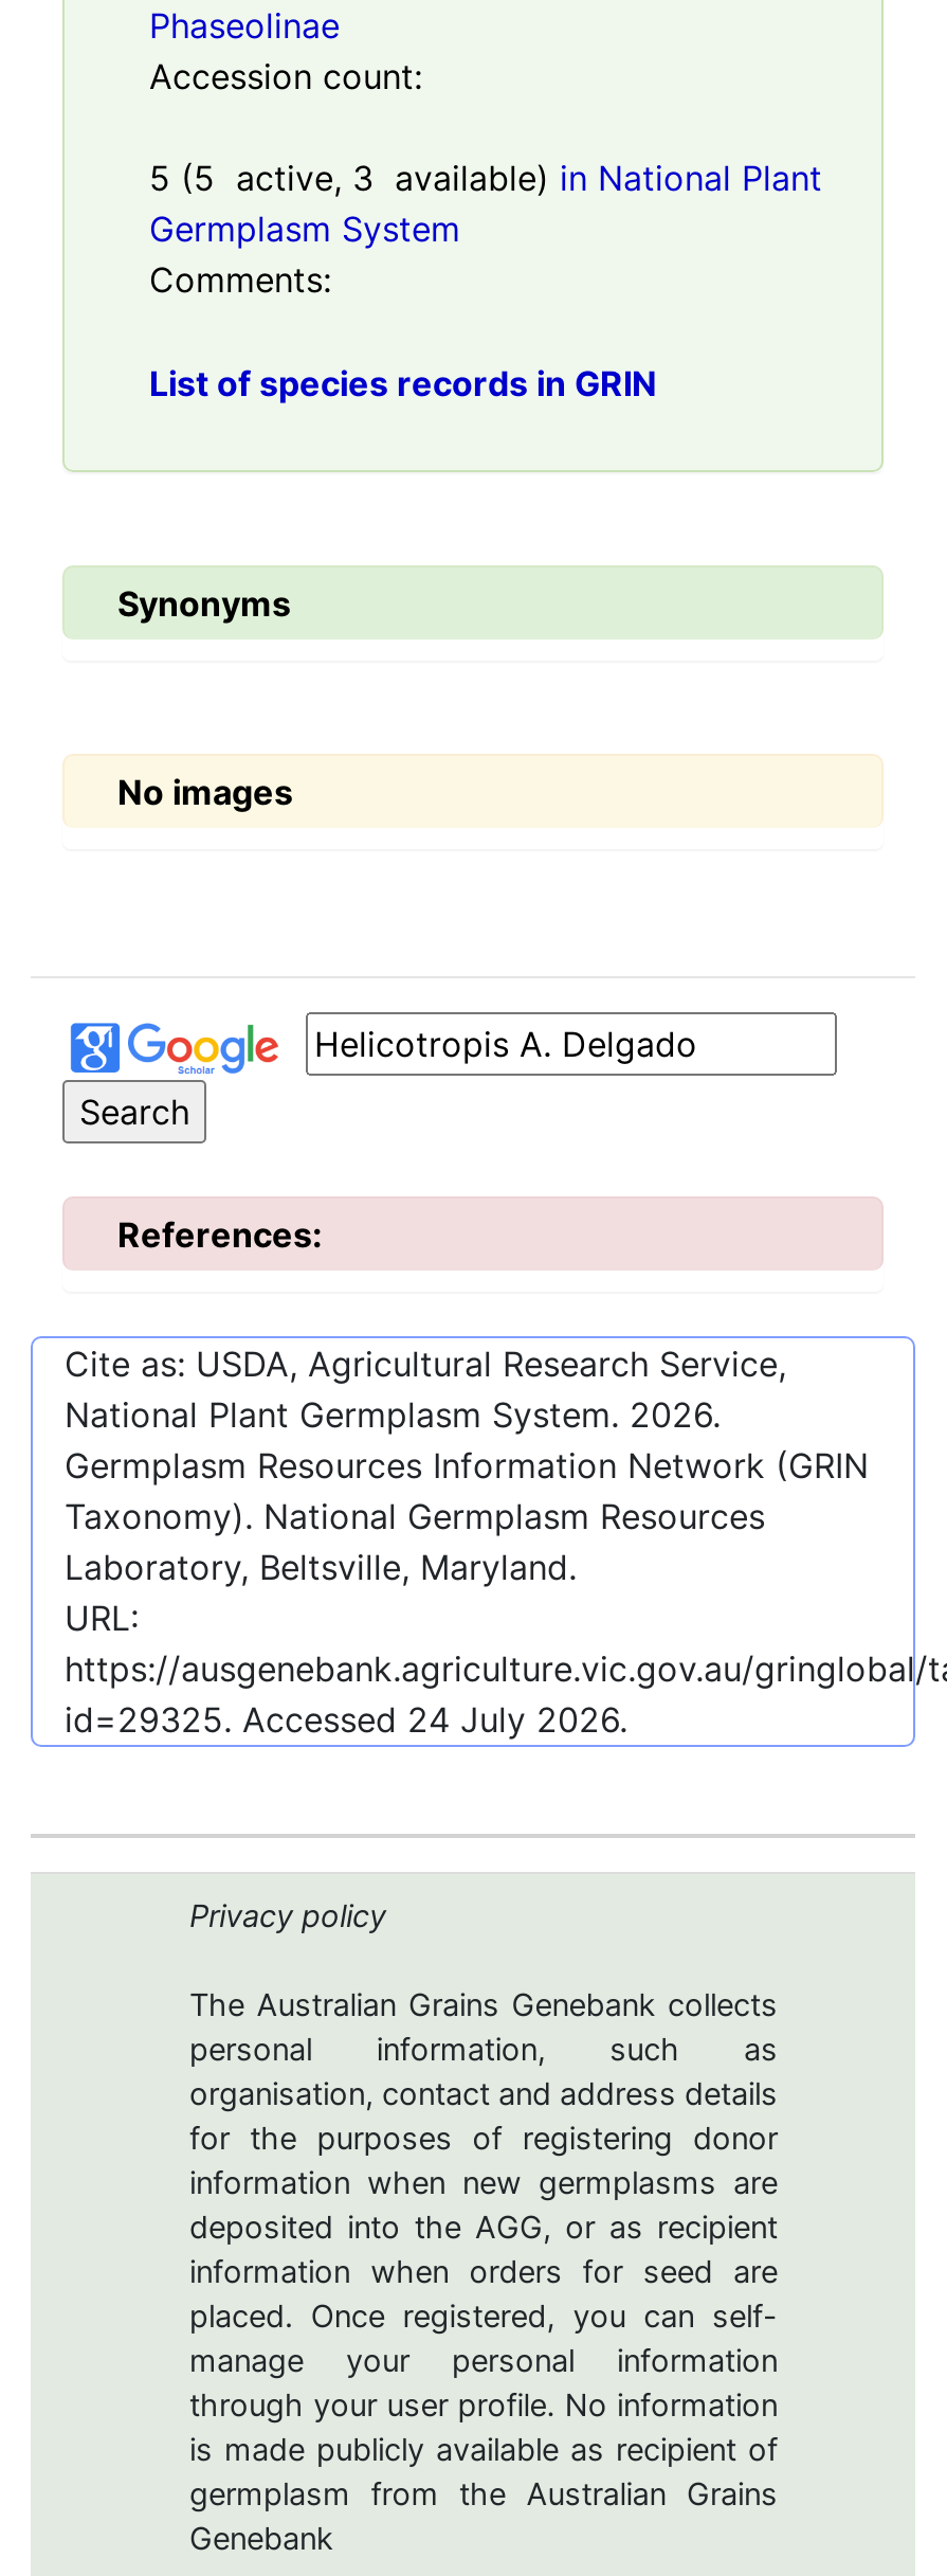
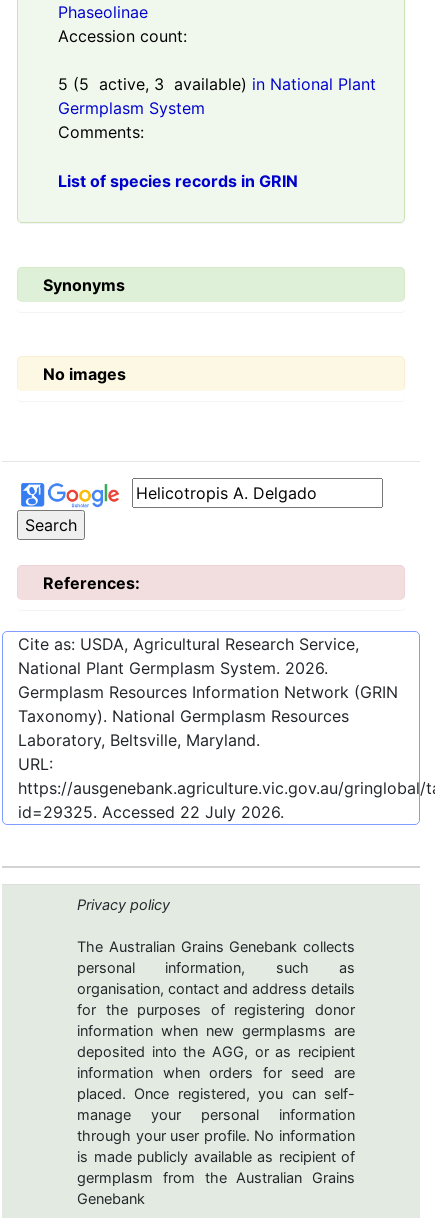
- id=29325. Accessed 24 July 2026.
+ id=29325. Accessed 22 July 2026.
